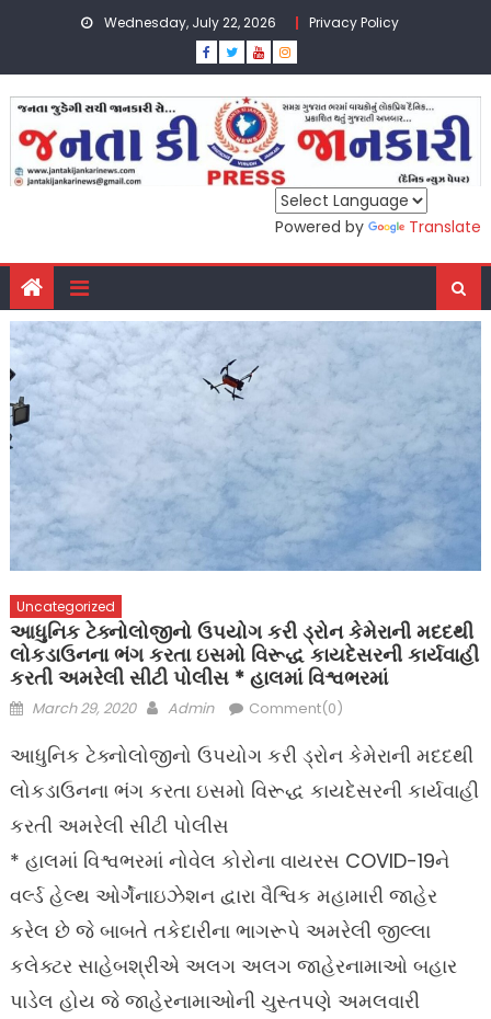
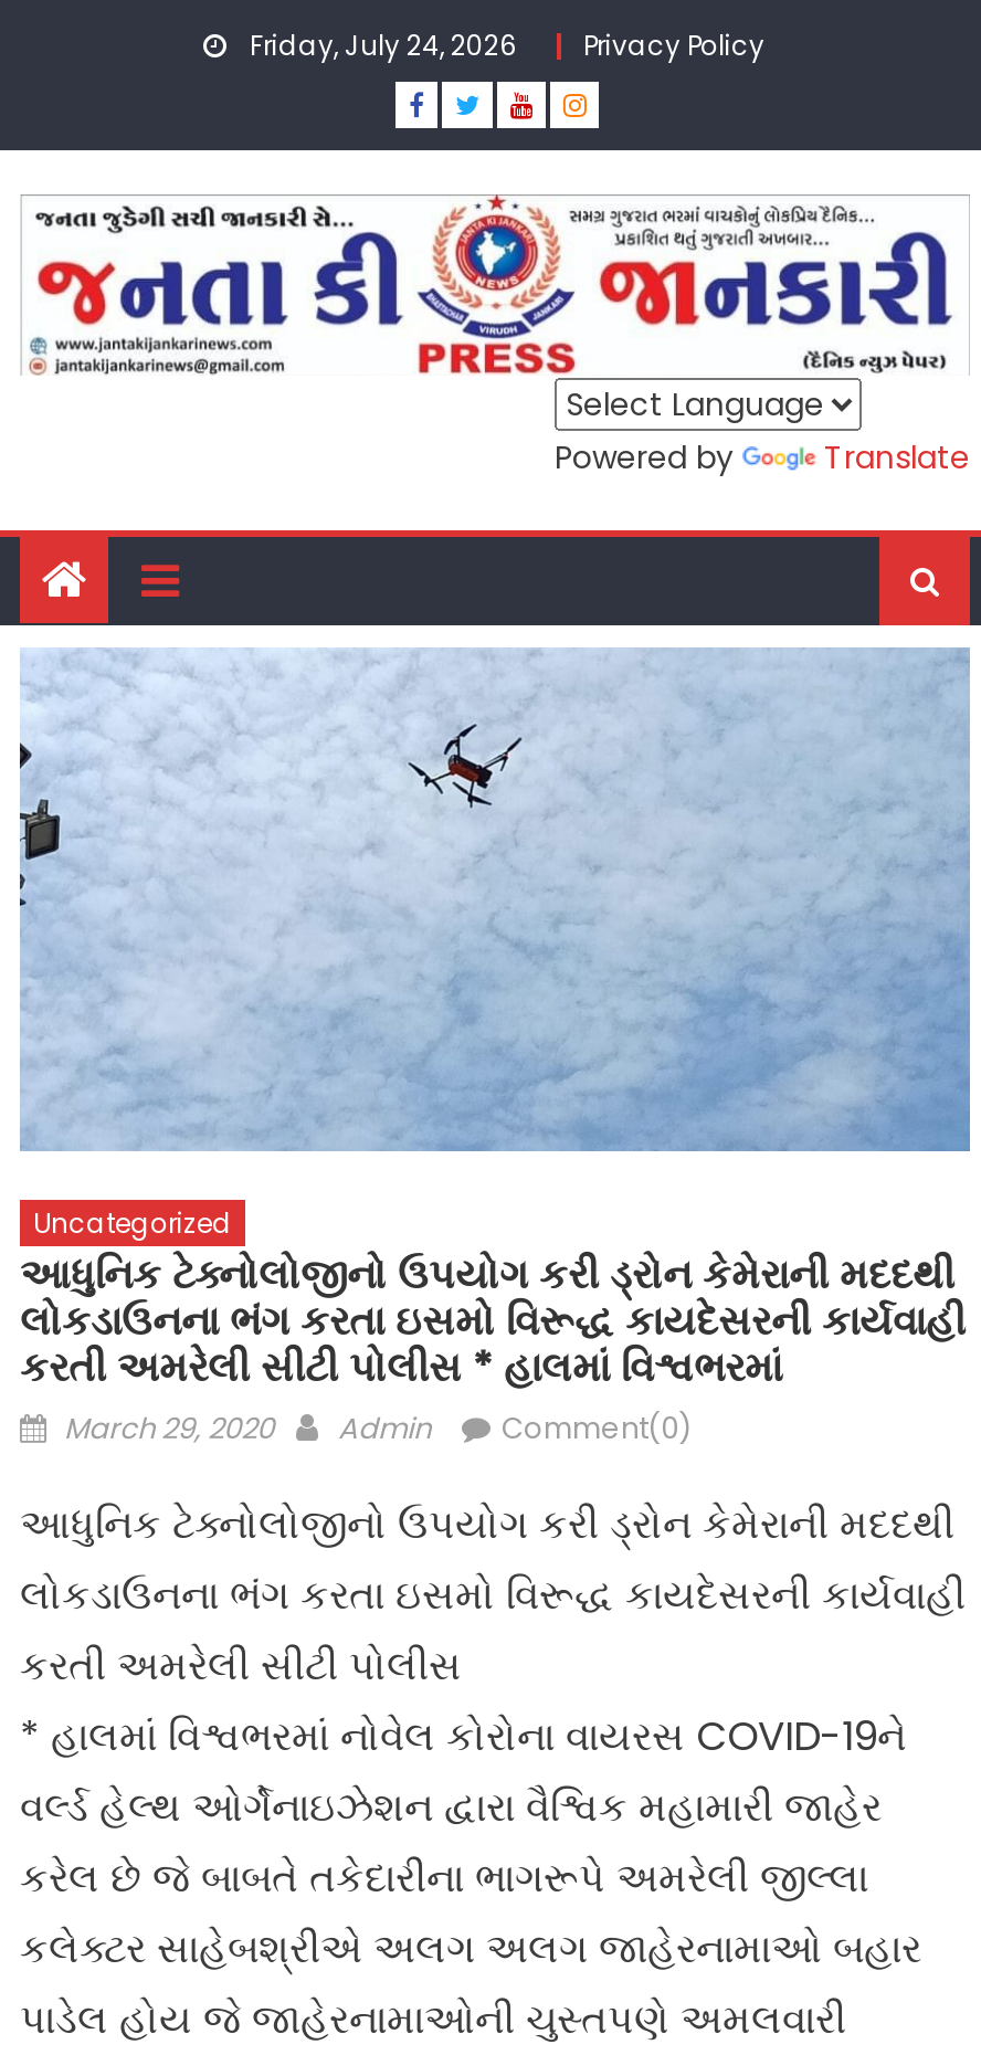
- Wednesday, July 22, 2026
+ Friday, July 24, 2026
